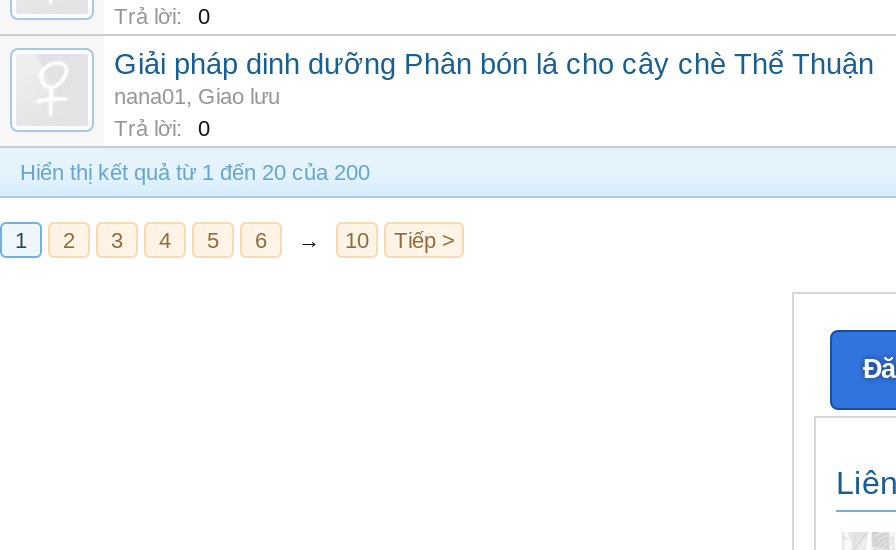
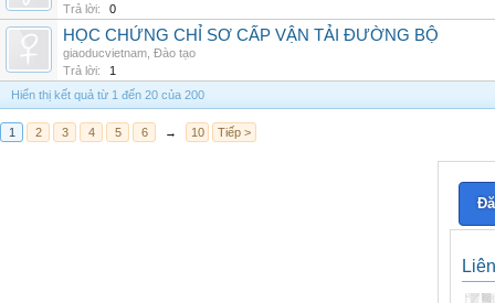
- Giải pháp dinh dưỡng Phân bón lá cho cây chè Thể Thuận
- nana01, Giao lưu
+ HỌC CHỨNG CHỈ SƠ CẤP VẬN TẢI ĐƯỜNG BỘ
+ giaoducvietnam, Đào tạo

- Trả lời: 0
+ Trả lời: 1
